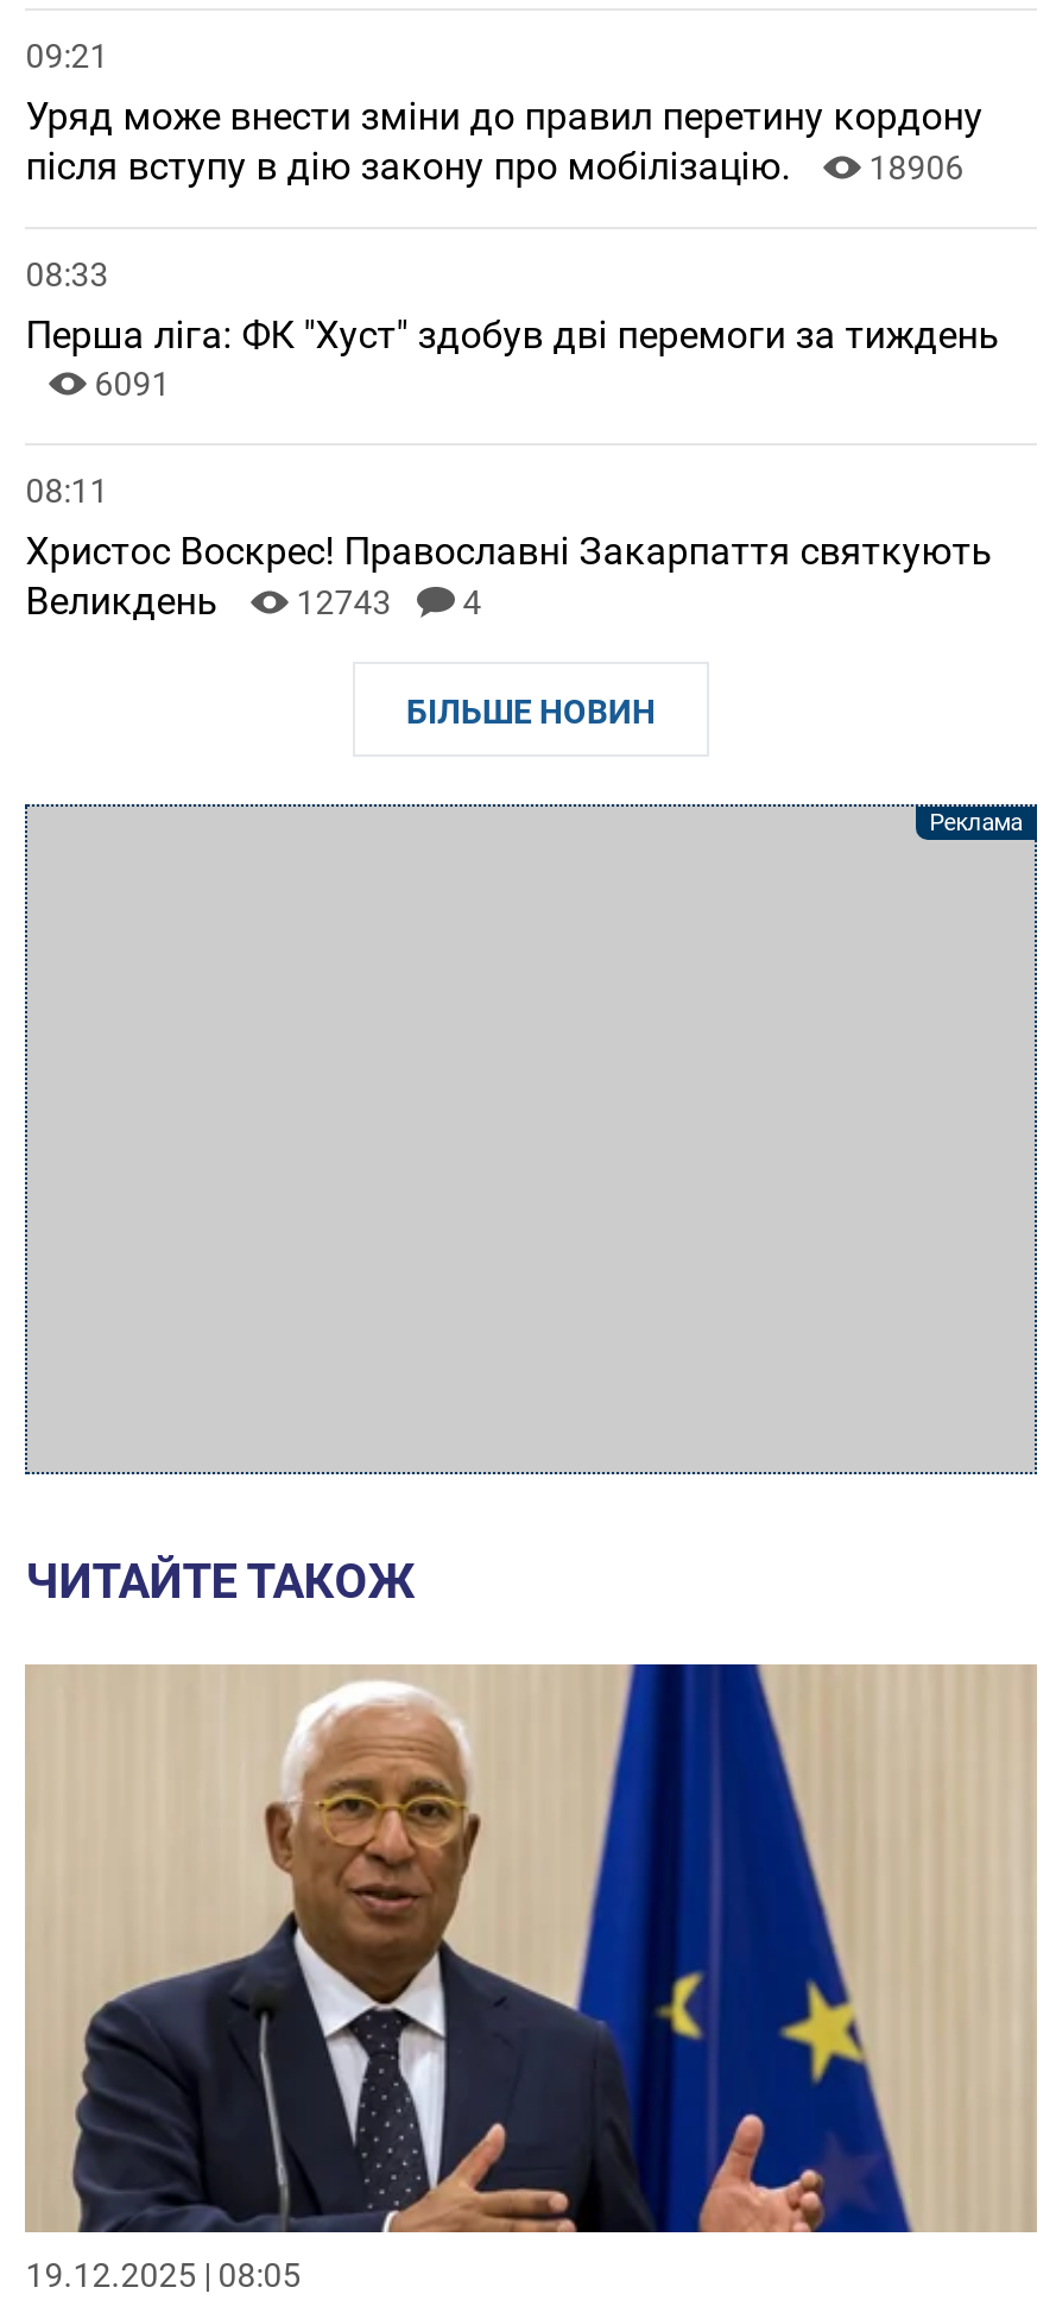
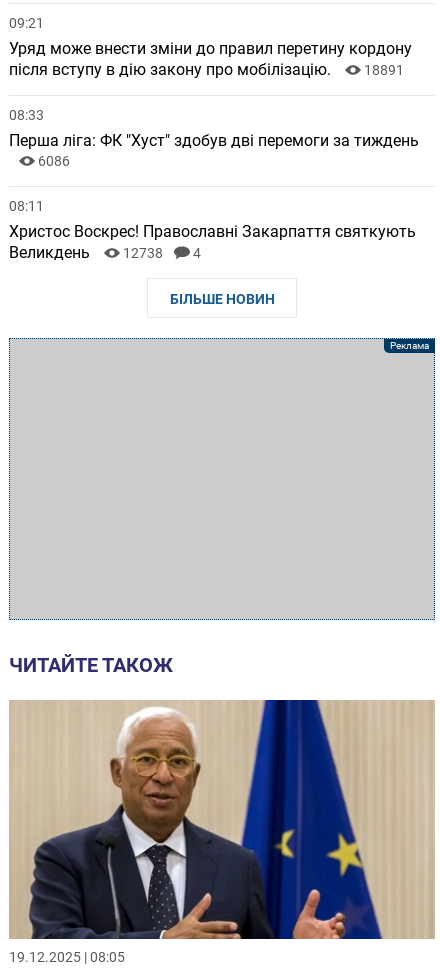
- після вступу в дію закону про мобілізацію. 18906
+ після вступу в дію закону про мобілізацію. 18891

- 6091
+ 6086

- Великдень 12743 4
+ Великдень 12738 4
